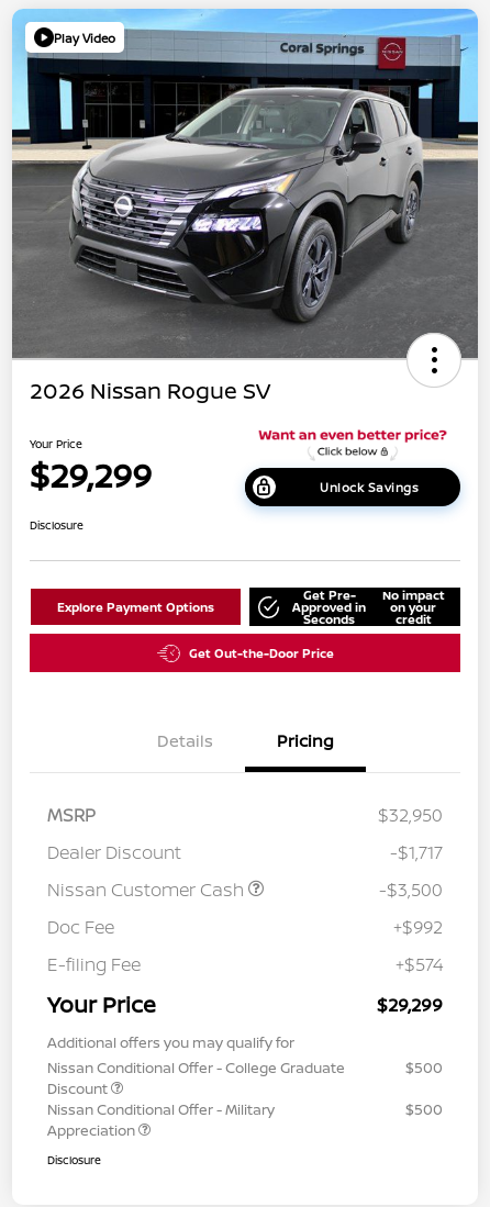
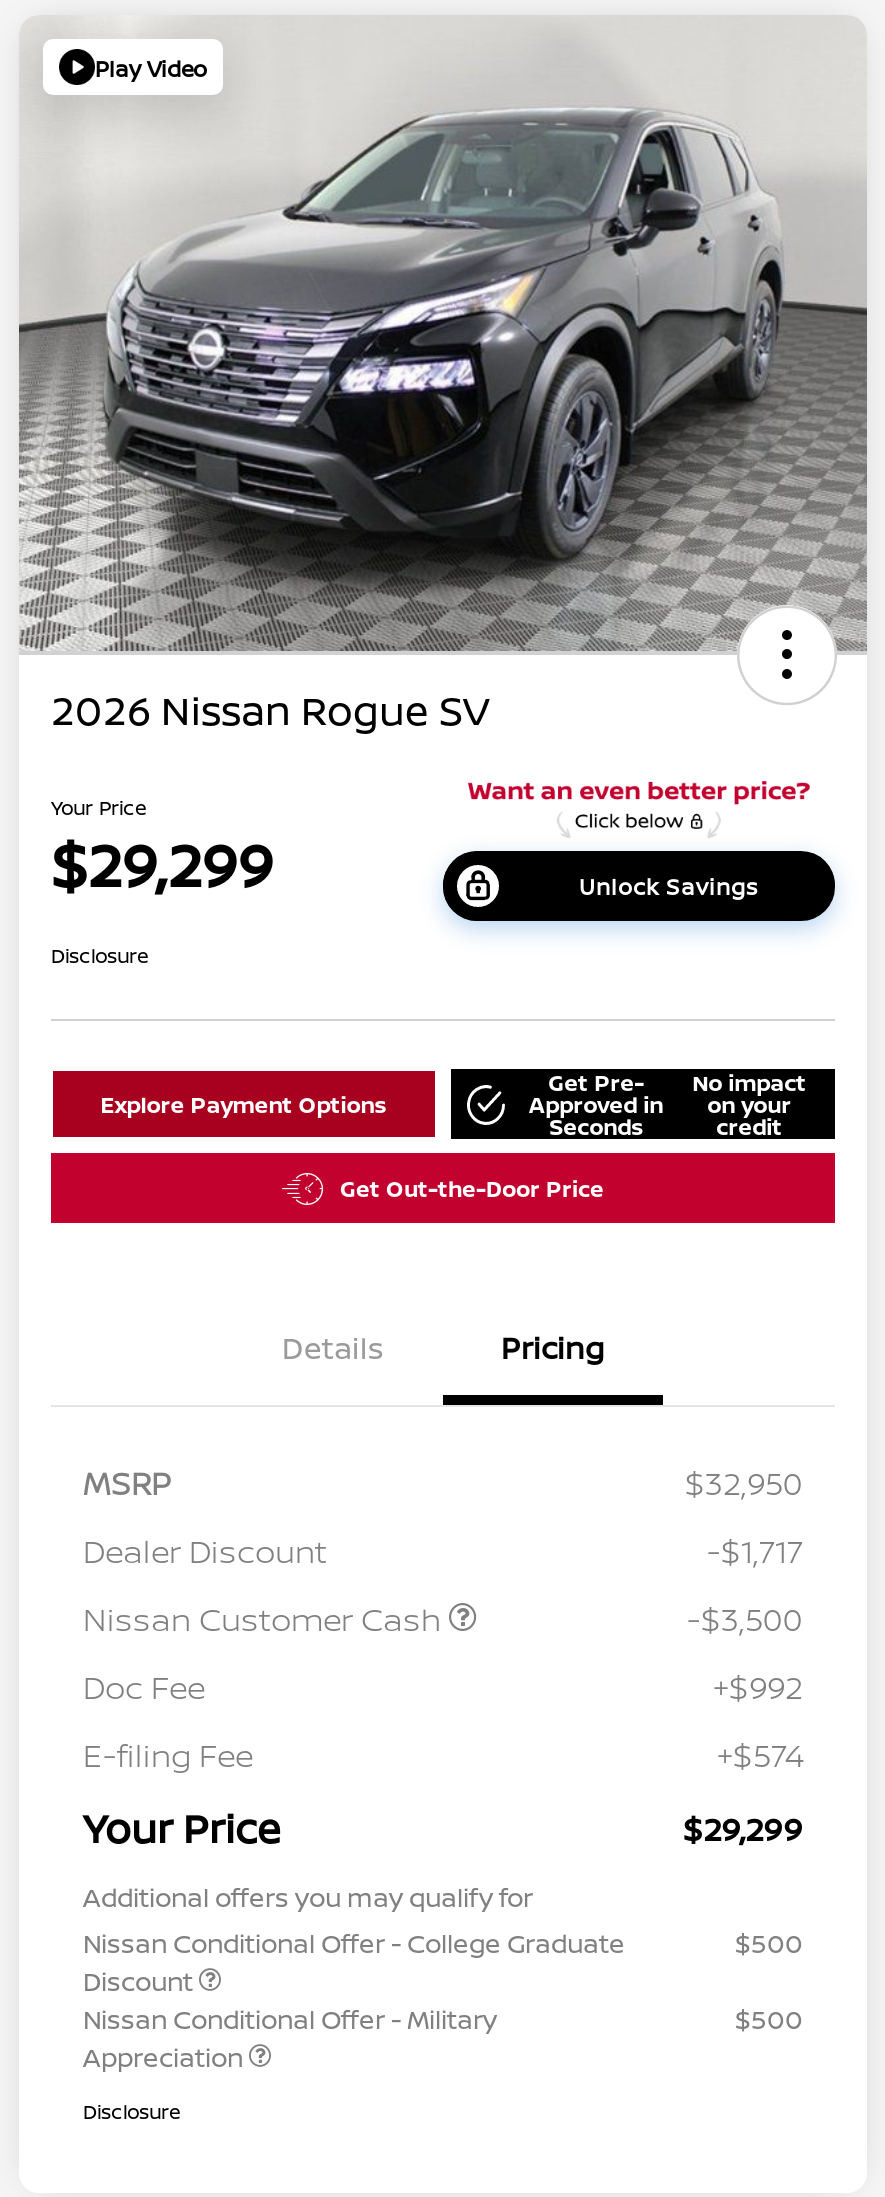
- [image]
+ [image]
